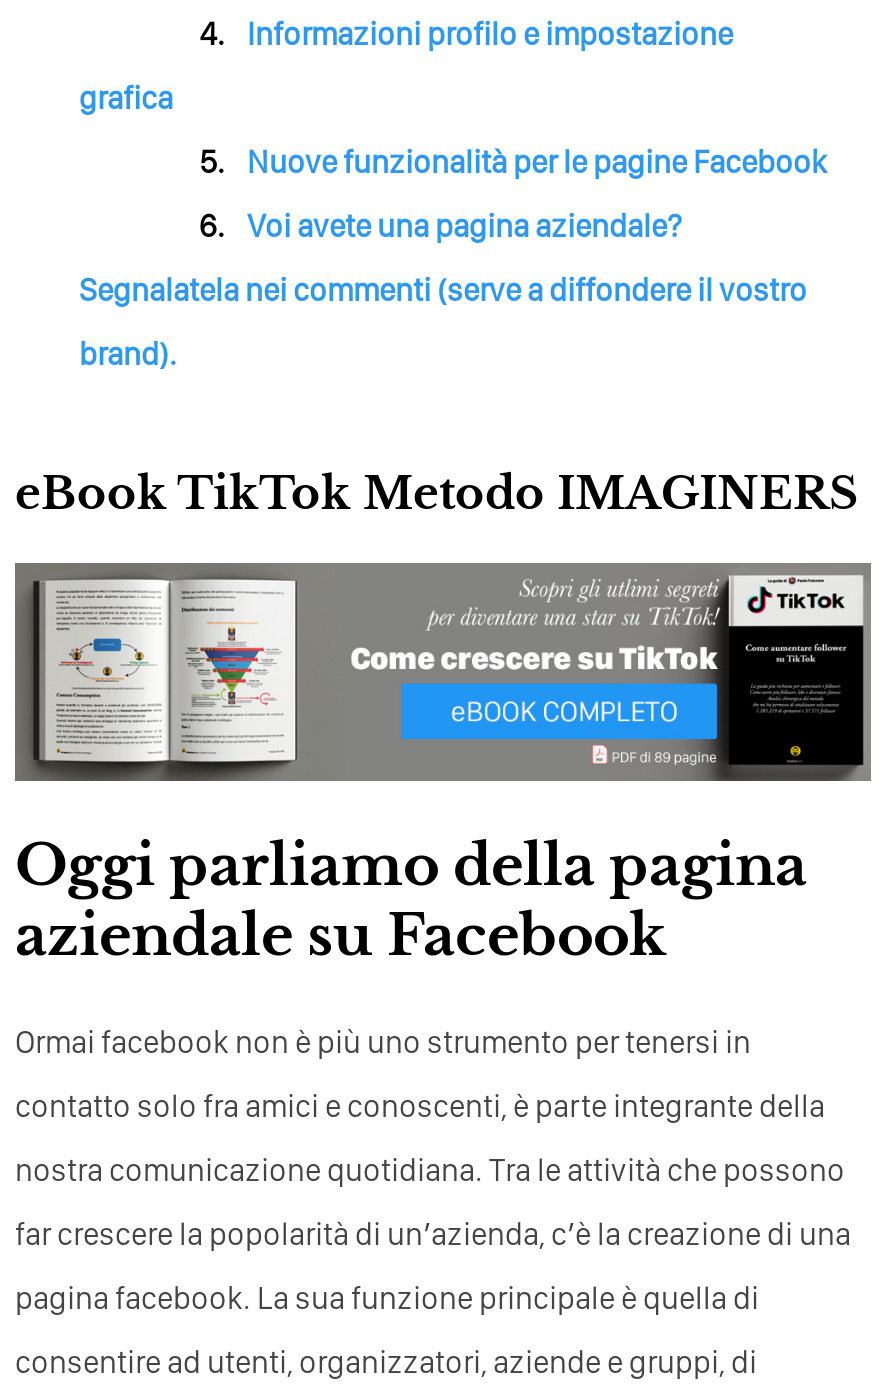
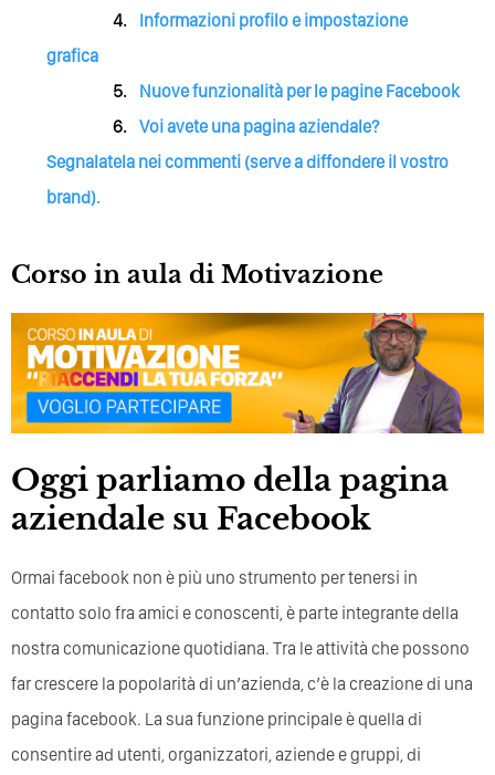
- eBook TikTok Metodo IMAGINERS
+ Corso in aula di Motivazione

- [image]
+ [image]
